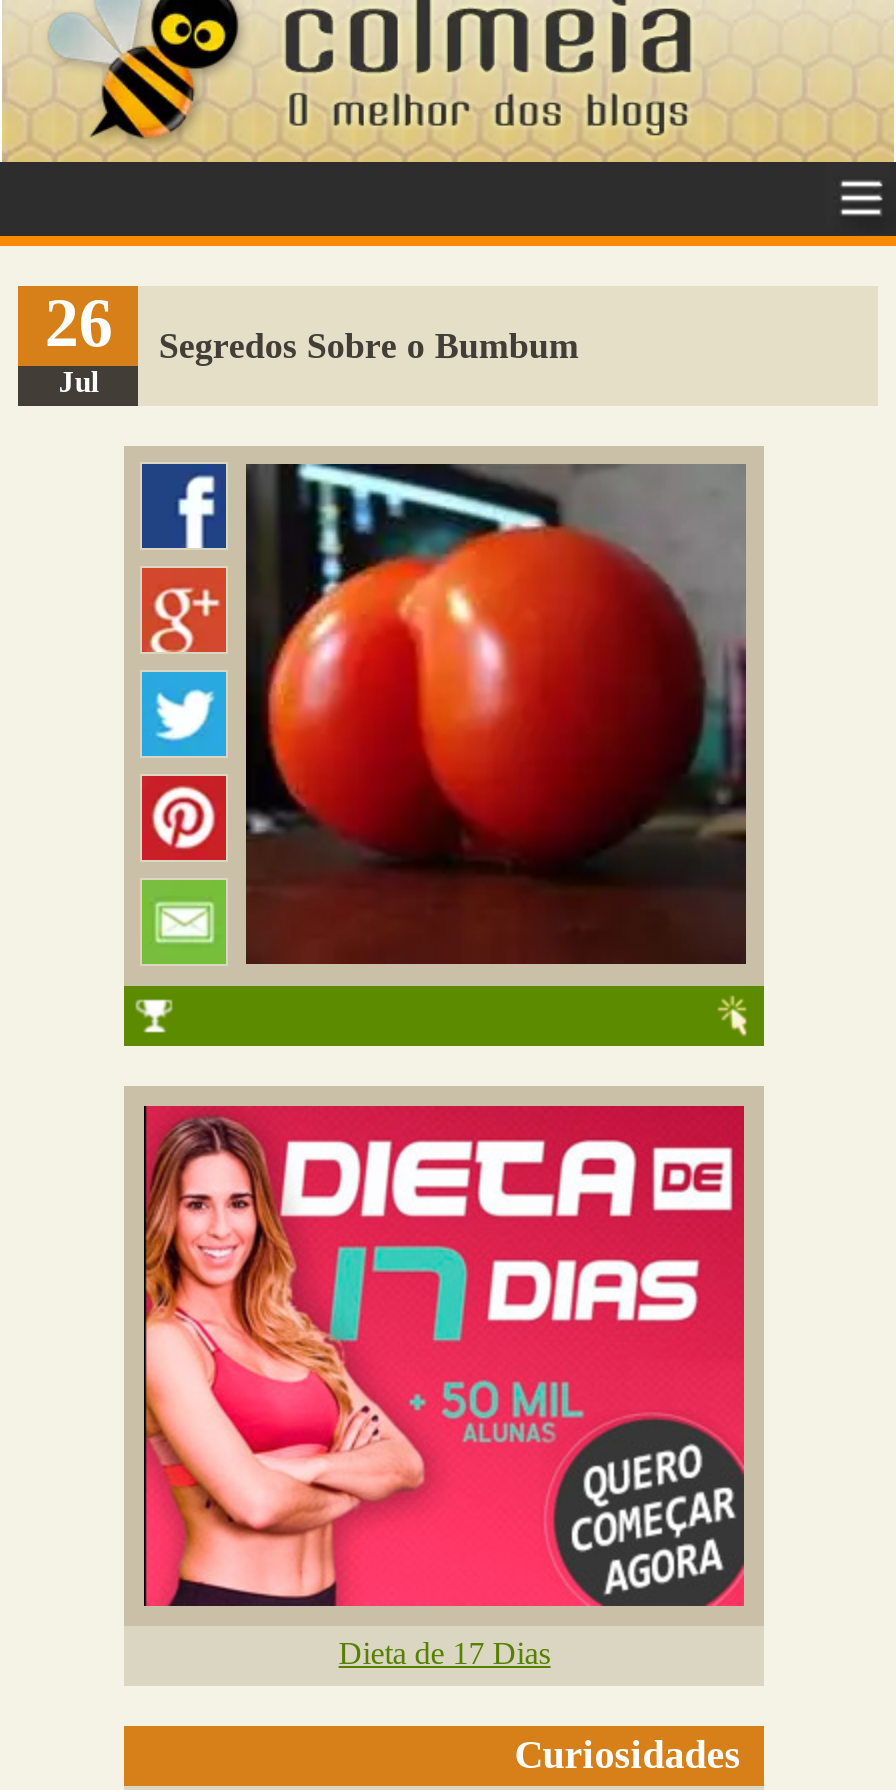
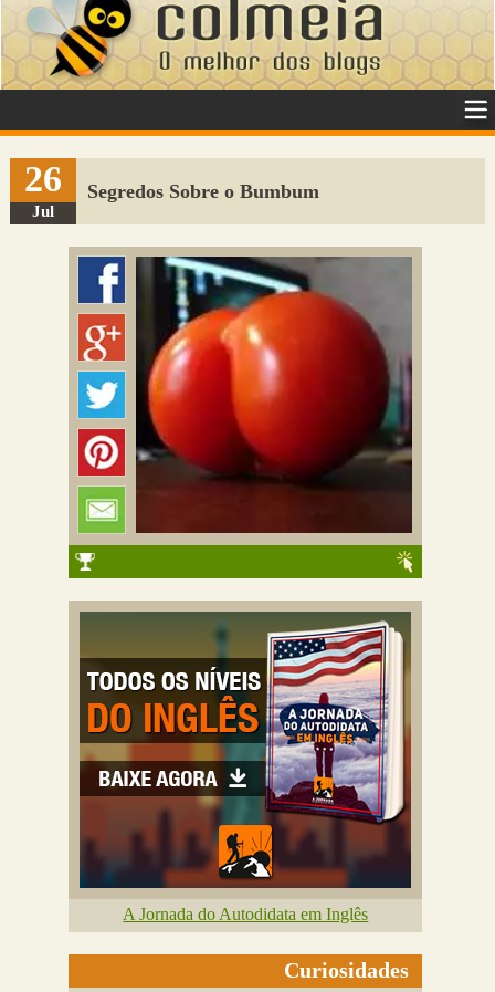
- [image]
- Dieta de 17 Dias
+ [image]
+ A Jornada do Autodidata em Inglês
